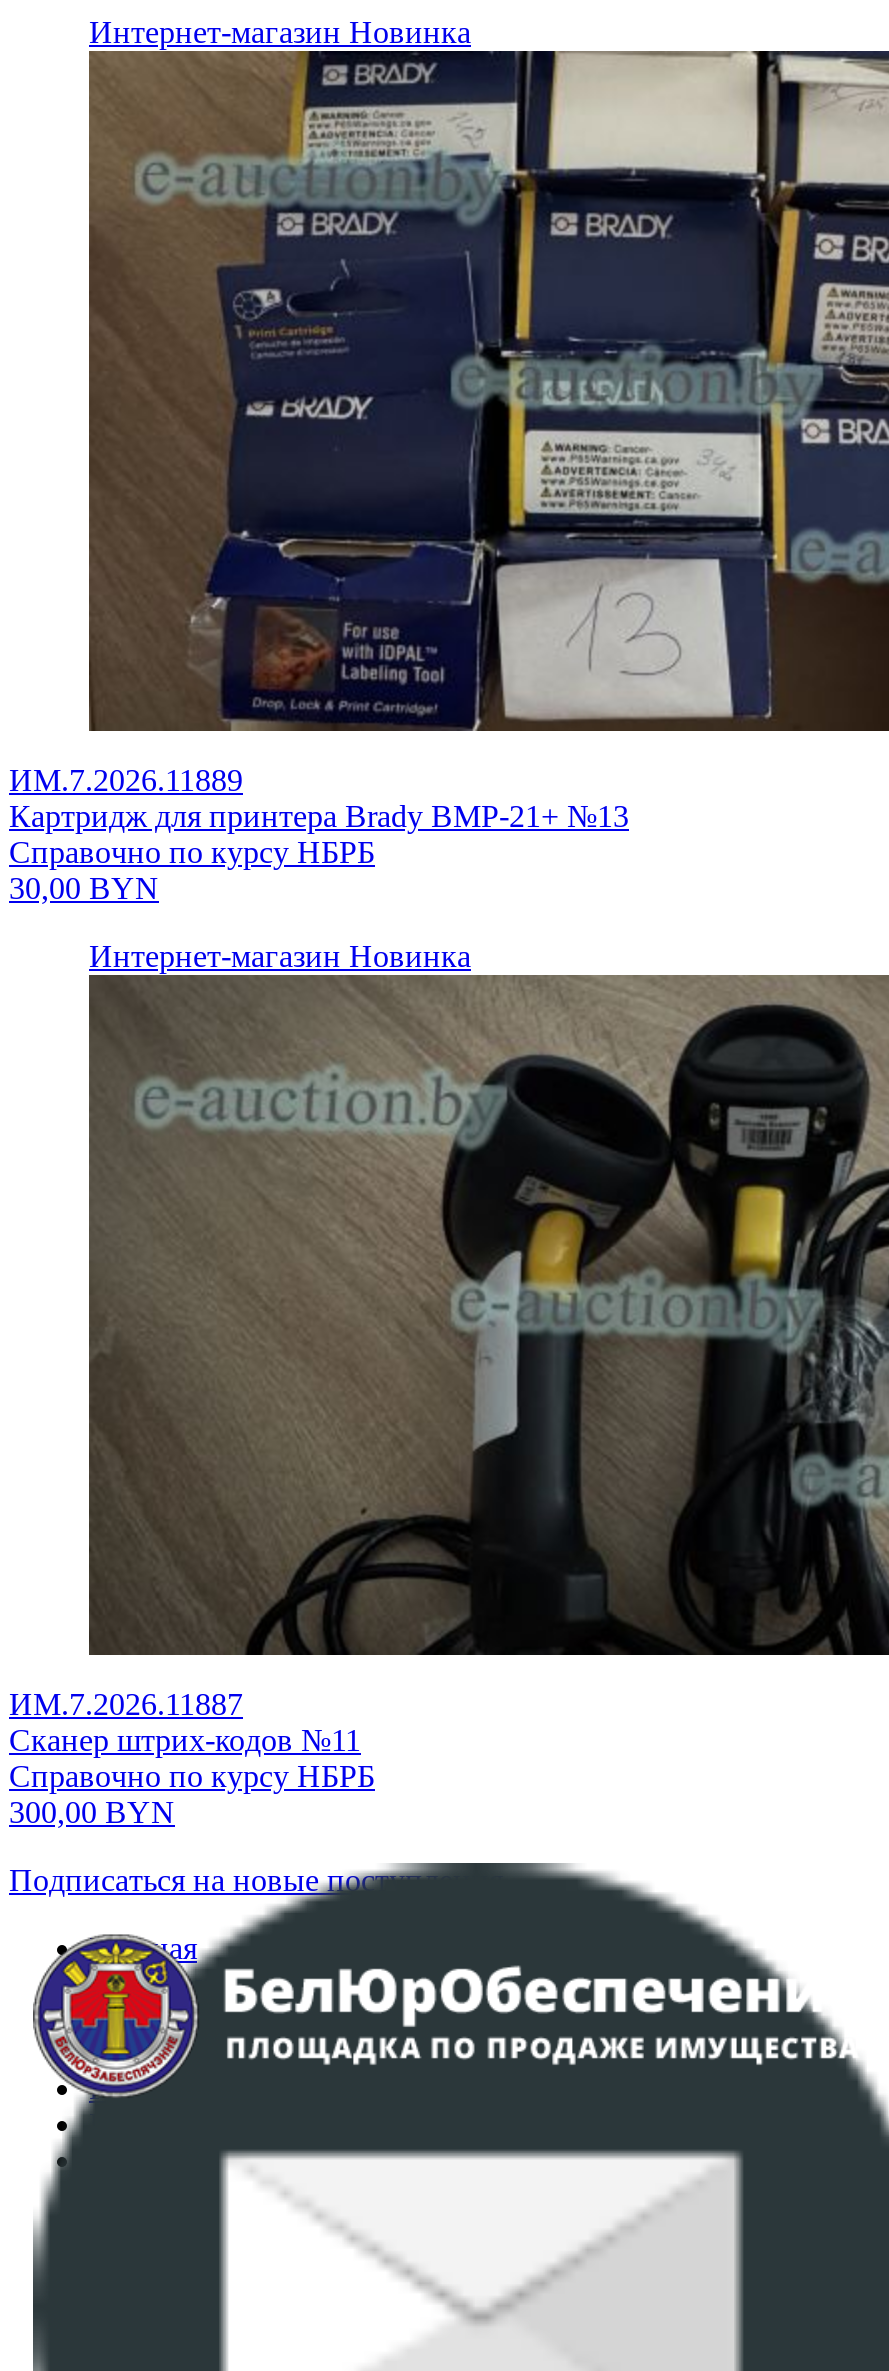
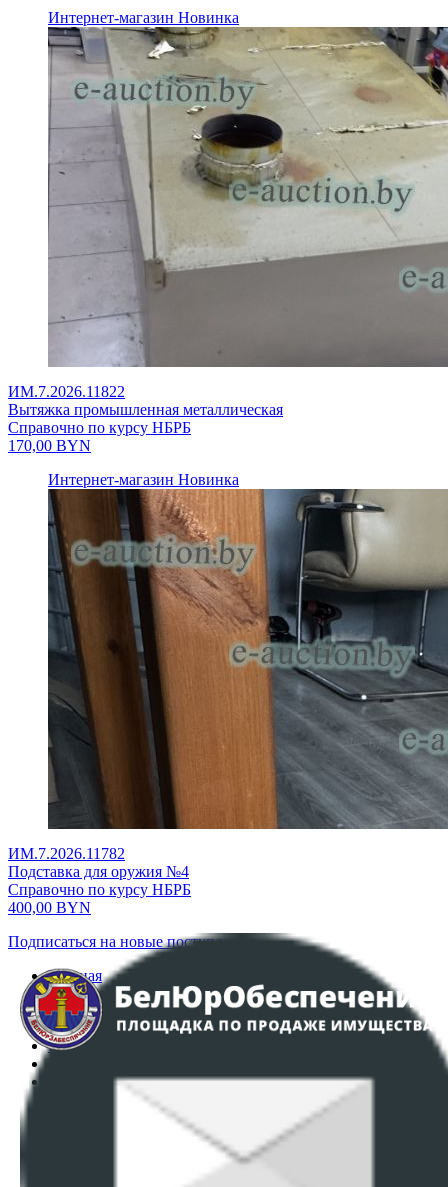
- [image]
- ИМ.7.2026.11889
- Картридж для принтера Brady BMP-21+ №13
+ [image]
+ ИМ.7.2026.11822
+ Вытяжка промышленная металлическая

- 30,00 BYN
+ 170,00 BYN

- [image]
- ИМ.7.2026.11887
- Сканер штрих-кодов №11
+ [image]
+ ИМ.7.2026.11782
+ Подставка для оружия №4

- 300,00 BYN
+ 400,00 BYN
